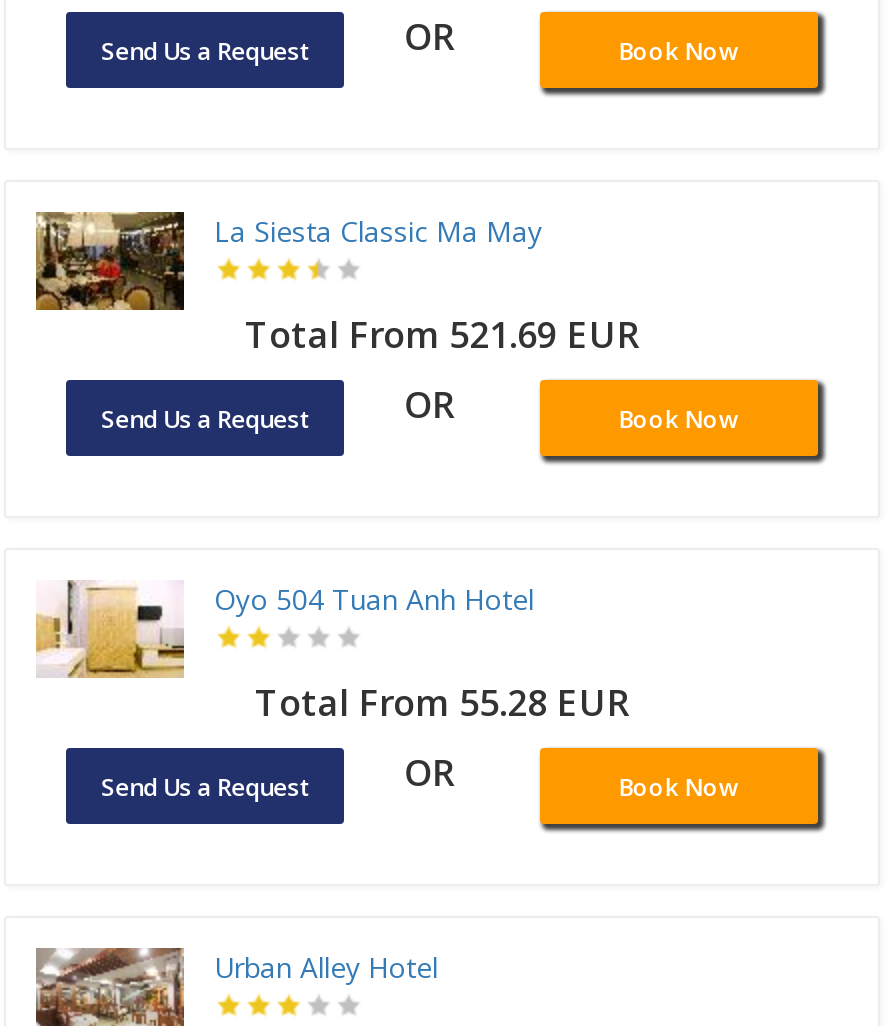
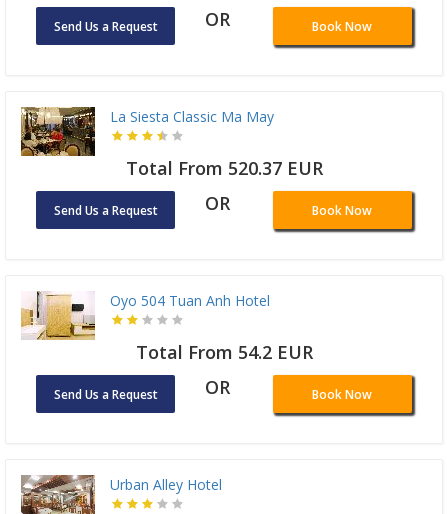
- Total From 521.69 EUR
+ Total From 520.37 EUR

- Total From 55.28 EUR
+ Total From 54.2 EUR
